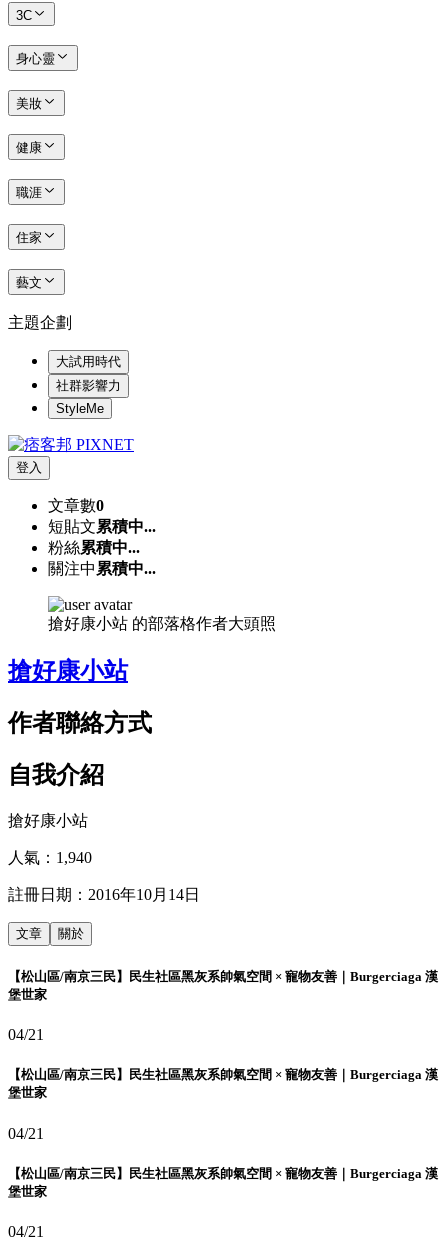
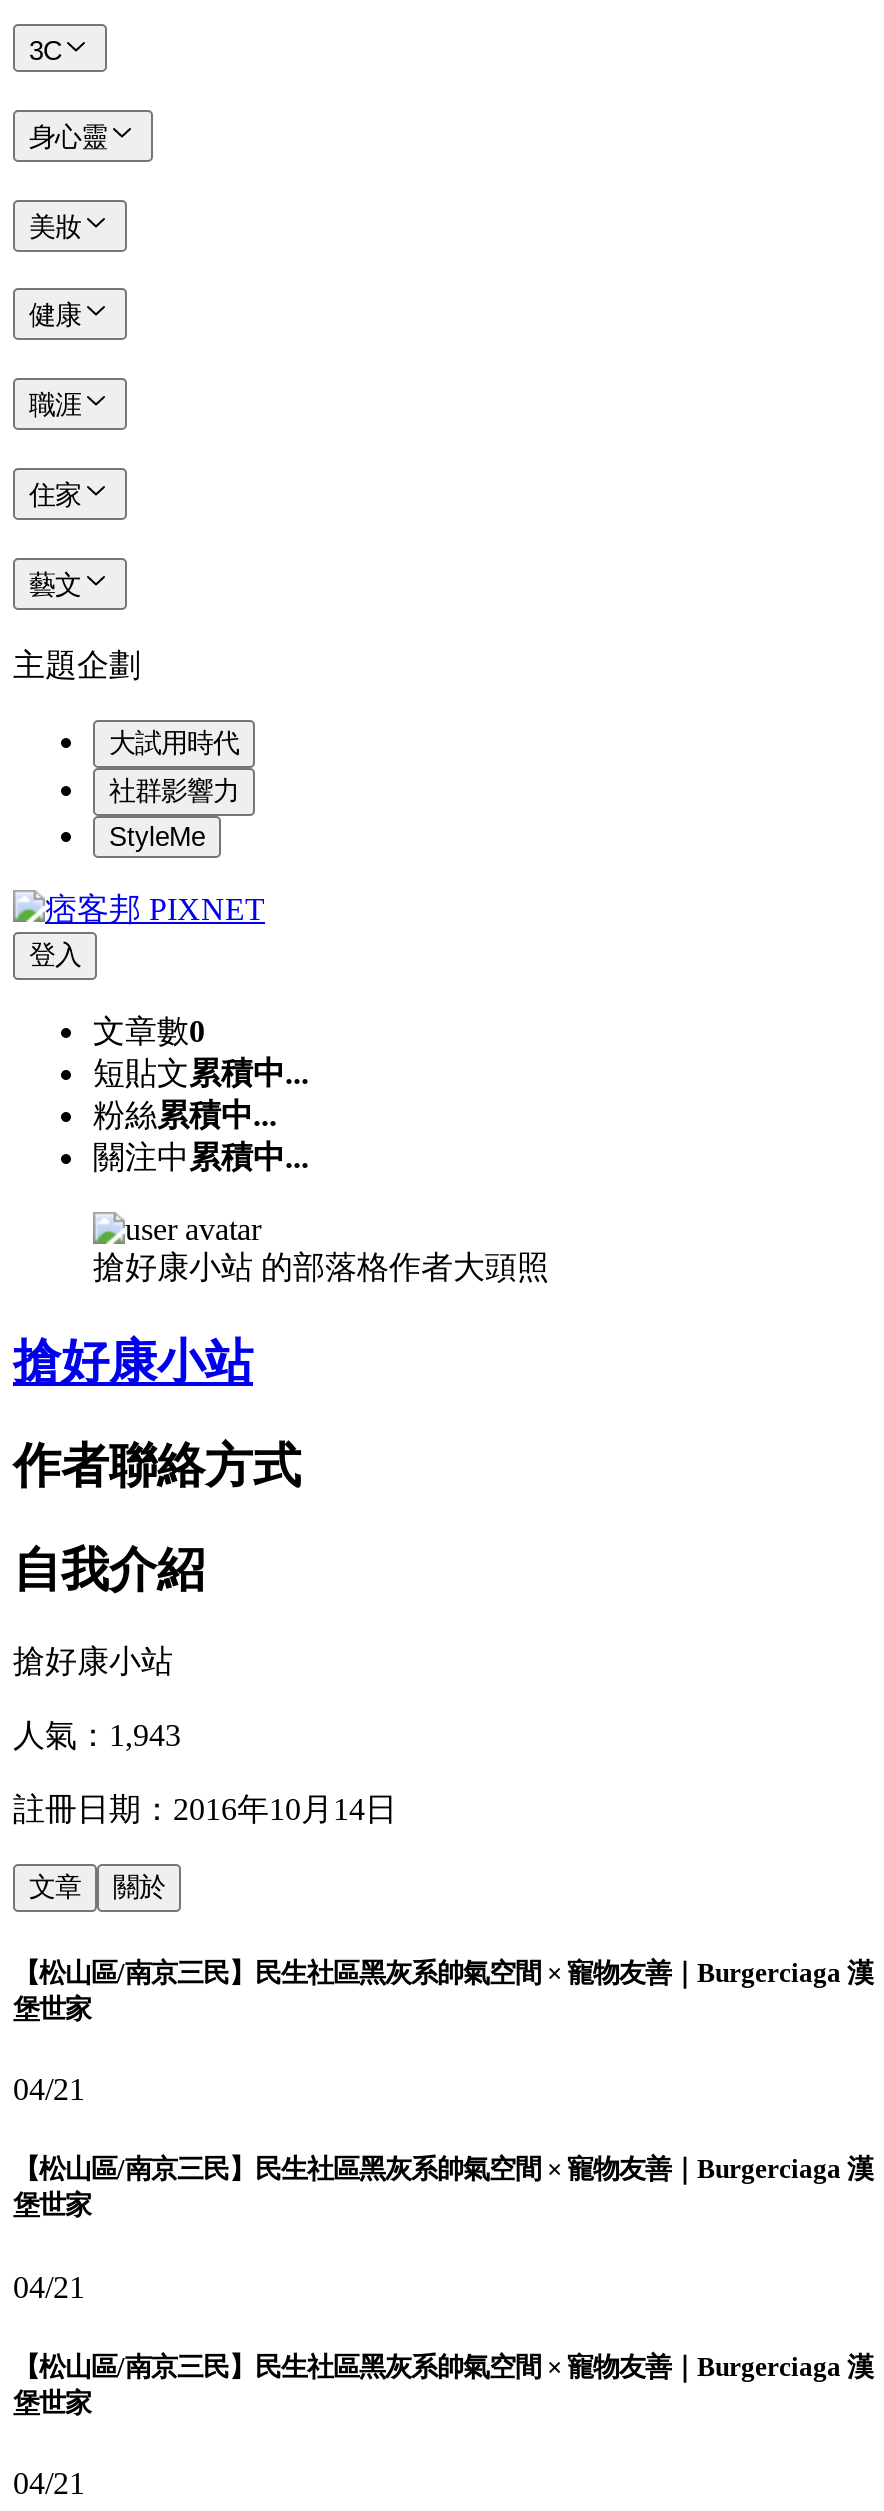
- 人氣：1,940
+ 人氣：1,943
